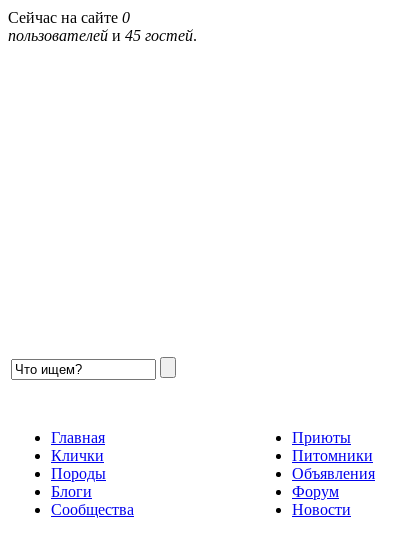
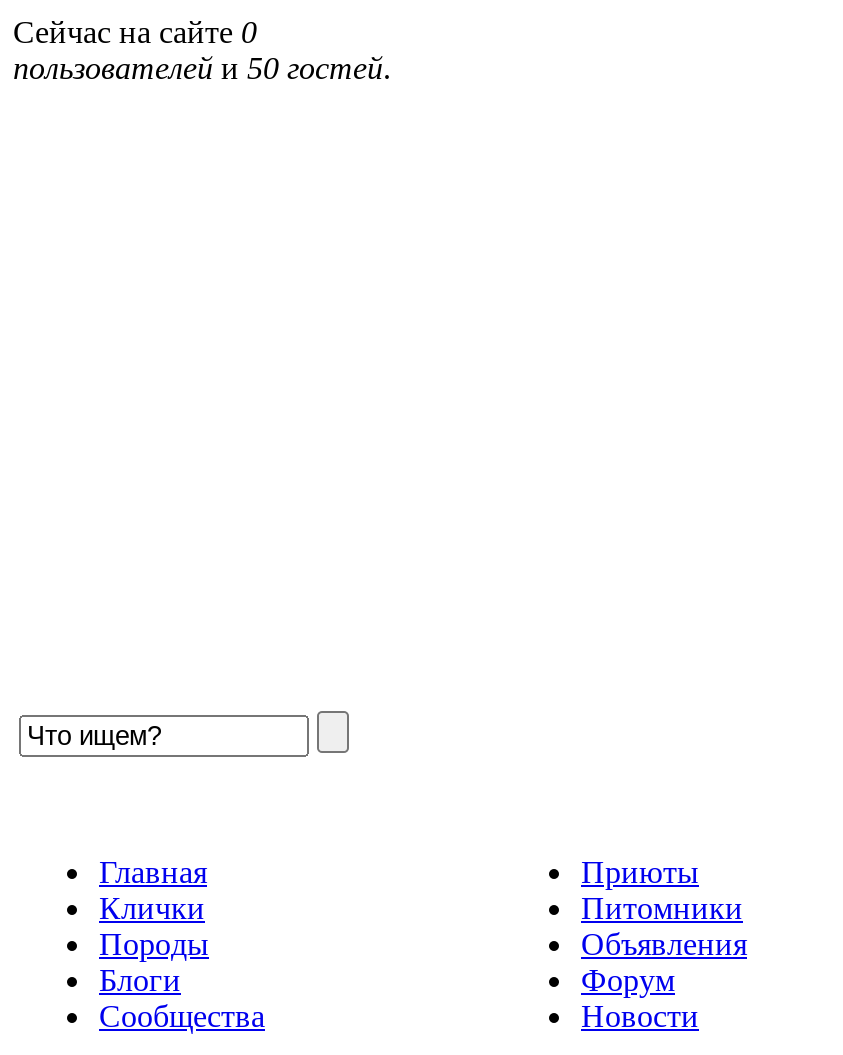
- пользователей и 45 гостей.
+ пользователей и 50 гостей.
